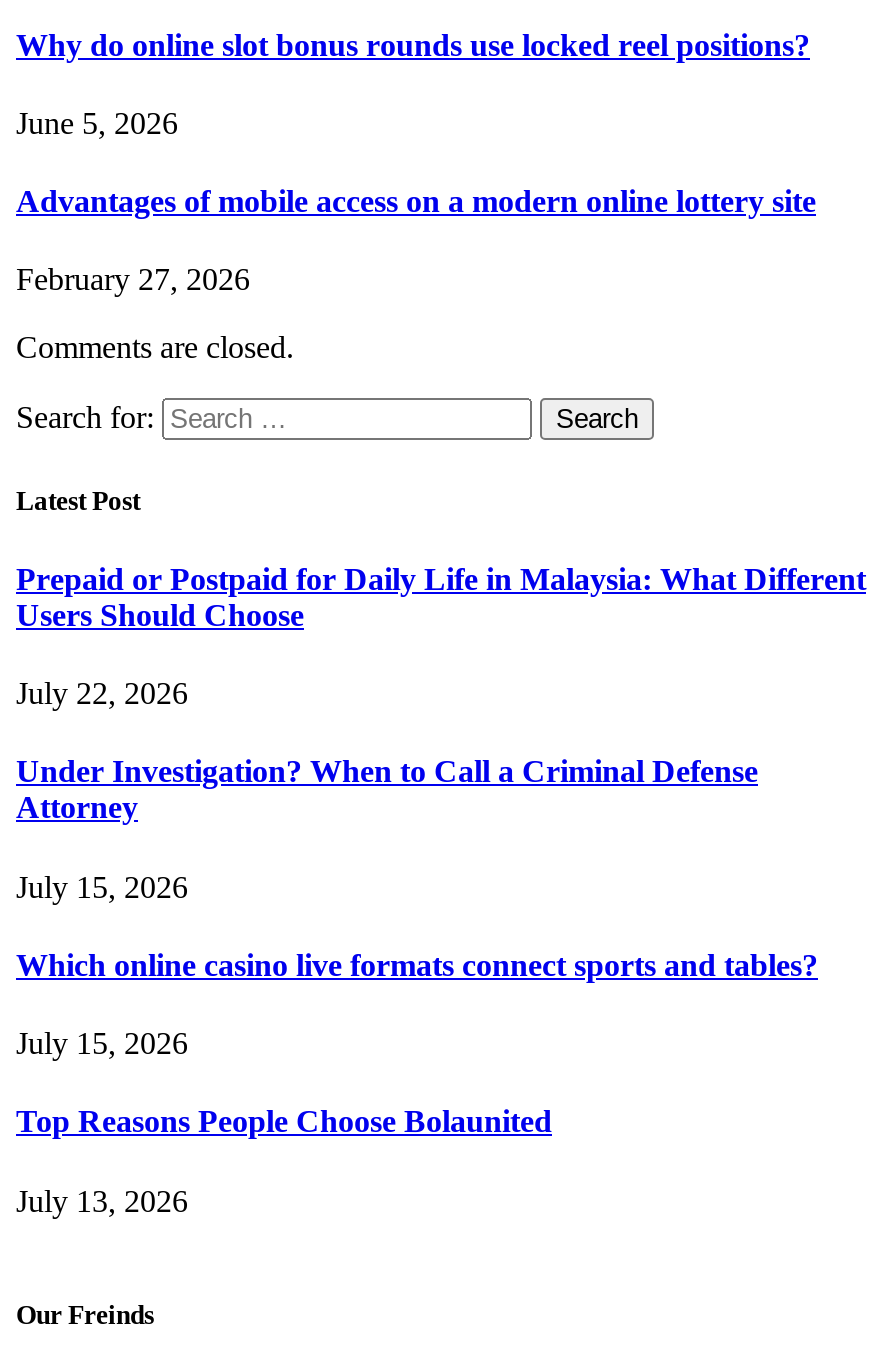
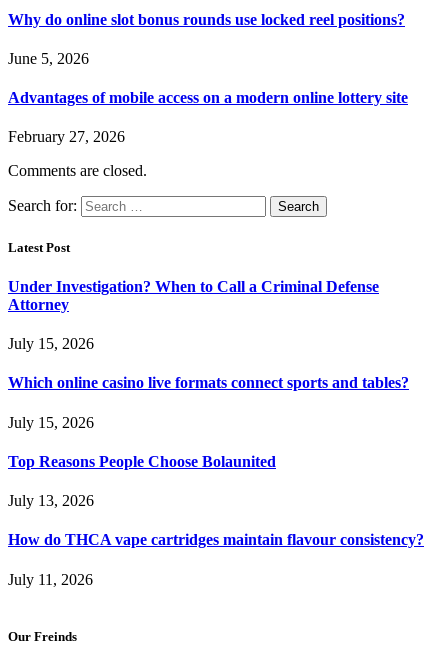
- Prepaid or Postpaid for Daily Life in Malaysia: What Different
- Users Should Choose
- July 22, 2026

moved up: Under Investigation? When to Call a Criminal Defense | Attorney | July 15, 2026 | Which online casino live formats connect sports and tables? | July 15, 2026 | Top Reasons People Choose Bolaunited | July 13, 2026

+ How do THCA vape cartridges maintain flavour consistency?
+ July 11, 2026
